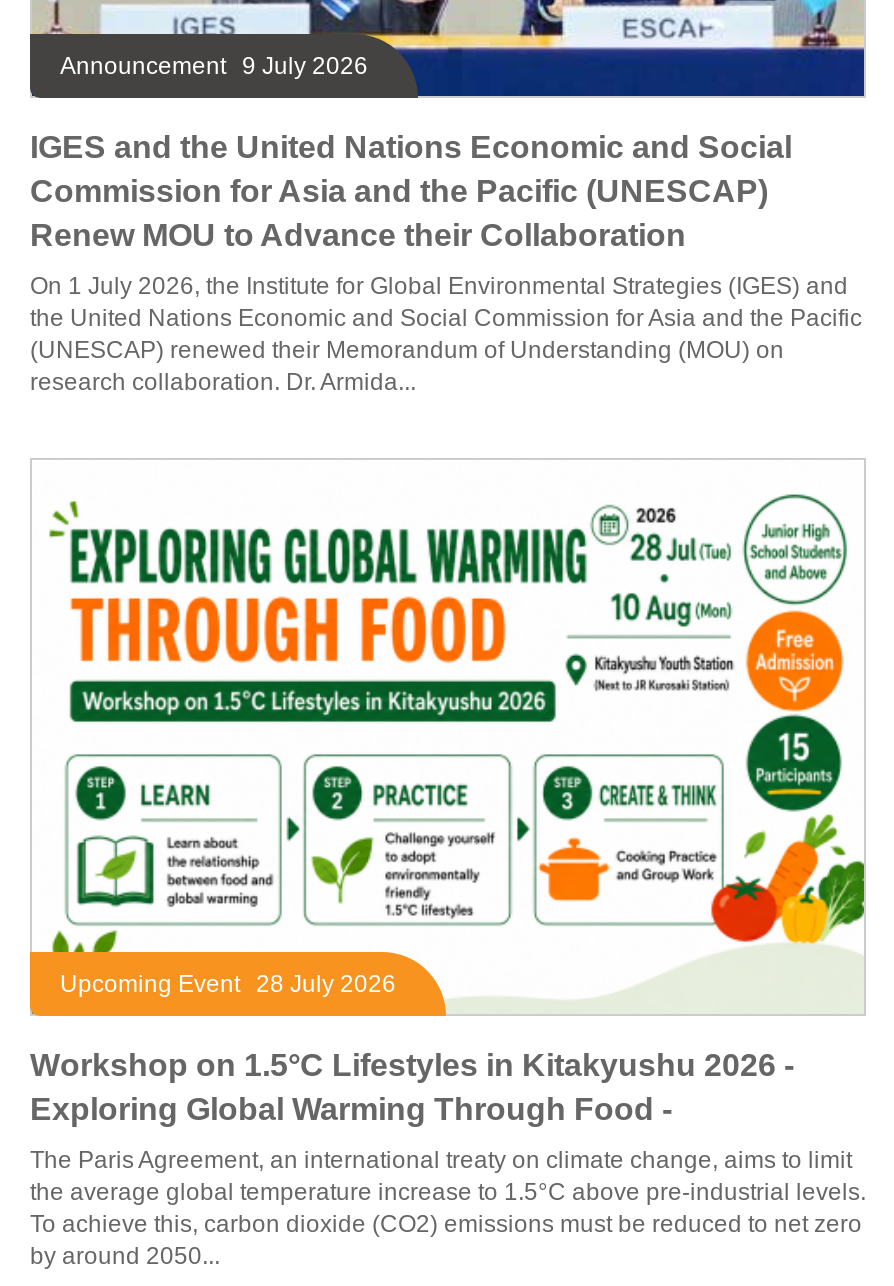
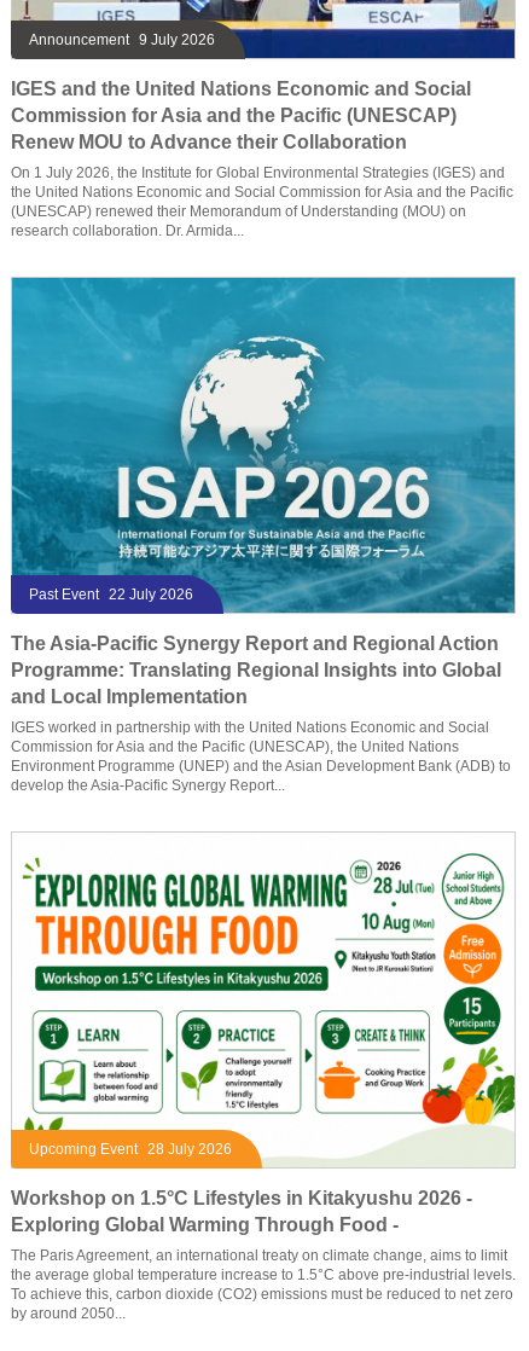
+ [image]
+ Past Event 22 July 2026
+ The Asia-Pacific Synergy Report and Regional Action
+ Programme: Translating Regional Insights into Global
+ and Local Implementation
+ IGES worked in partnership with the United Nations Economic and Social
+ Commission for Asia and the Pacific (UNESCAP), the United Nations
+ Environment Programme (UNEP) and the Asian Development Bank (ADB) to
+ develop the Asia-Pacific Synergy Report...
